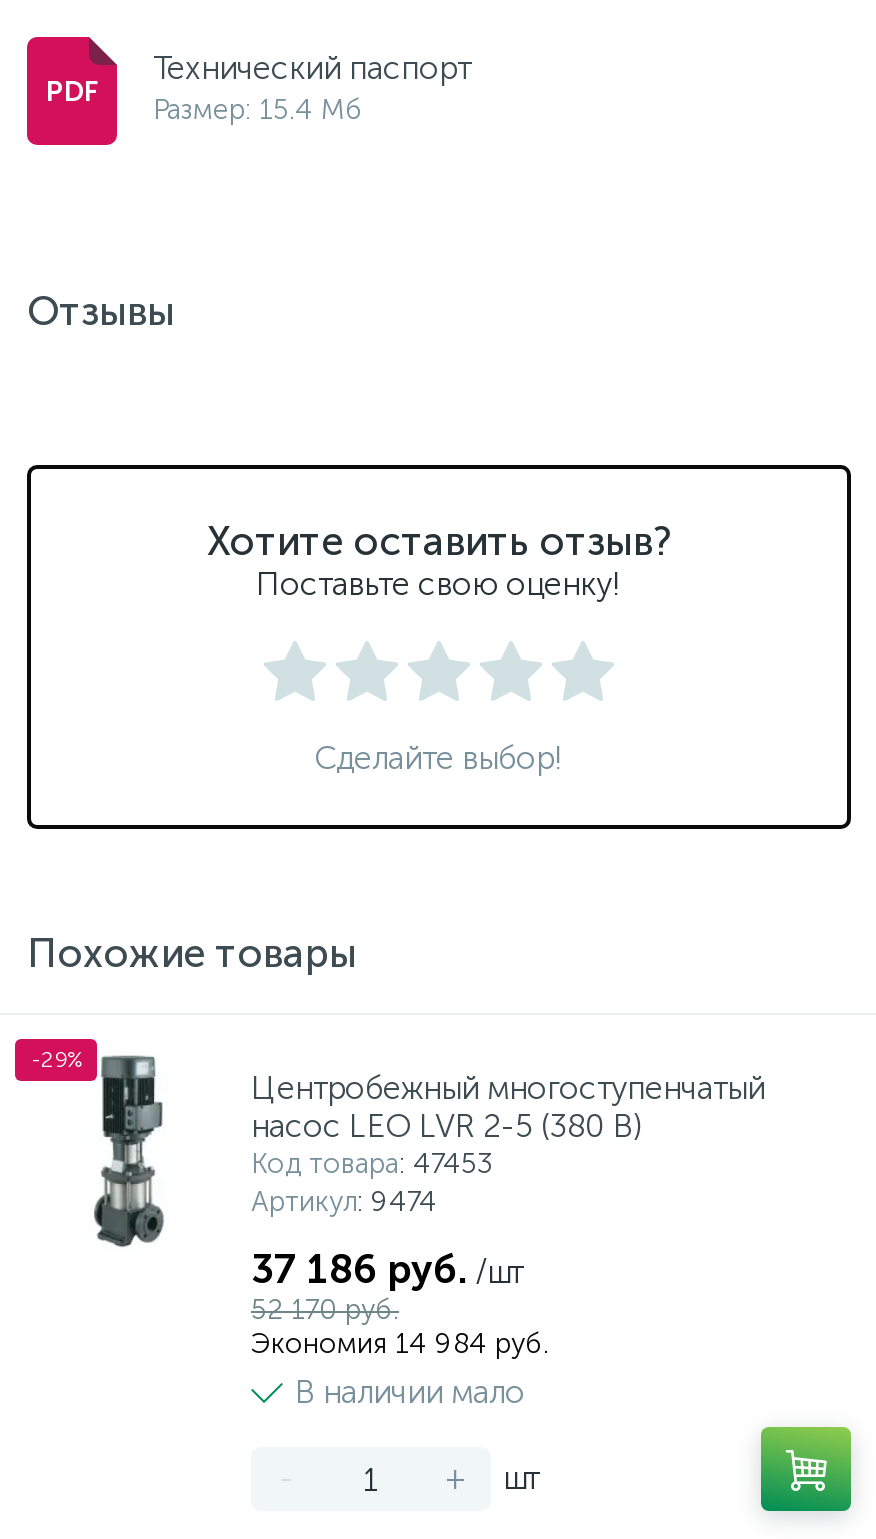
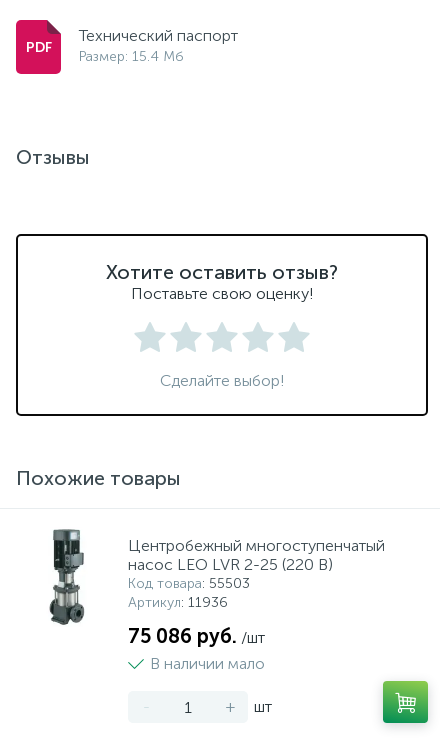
- -29%

- насос LEO LVR 2-5 (380 В)
- Код товара: 47453
- Артикул: 9474
+ насос LEO LVR 2-25 (220 В)
+ Код товара: 55503
+ Артикул: 11936

- 37 186 руб. /шт
- 52 170 руб.
- Экономия 14 984 руб.
+ 75 086 руб. /шт
